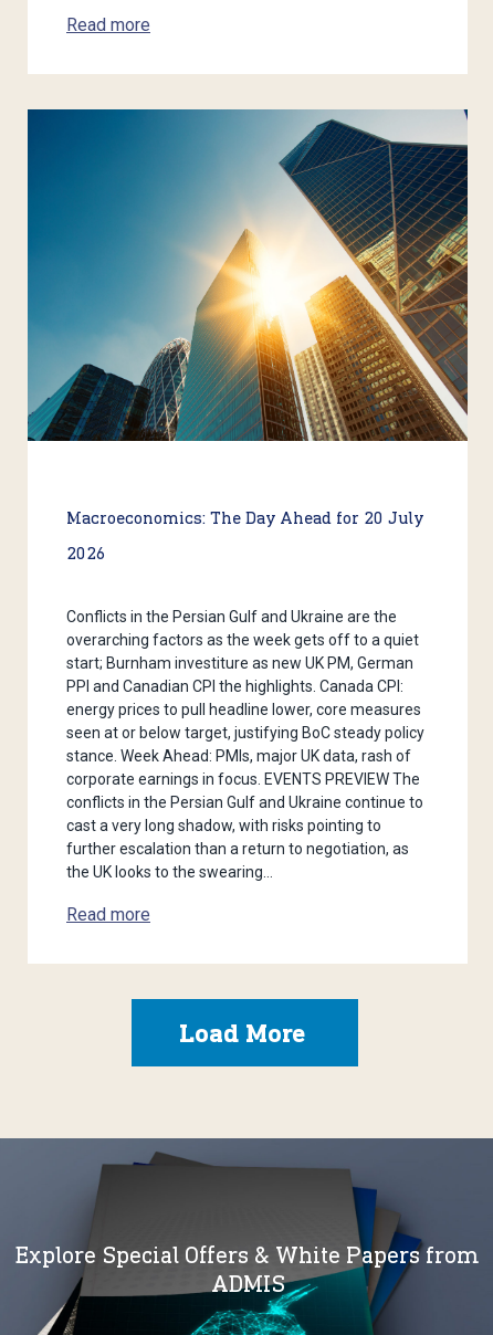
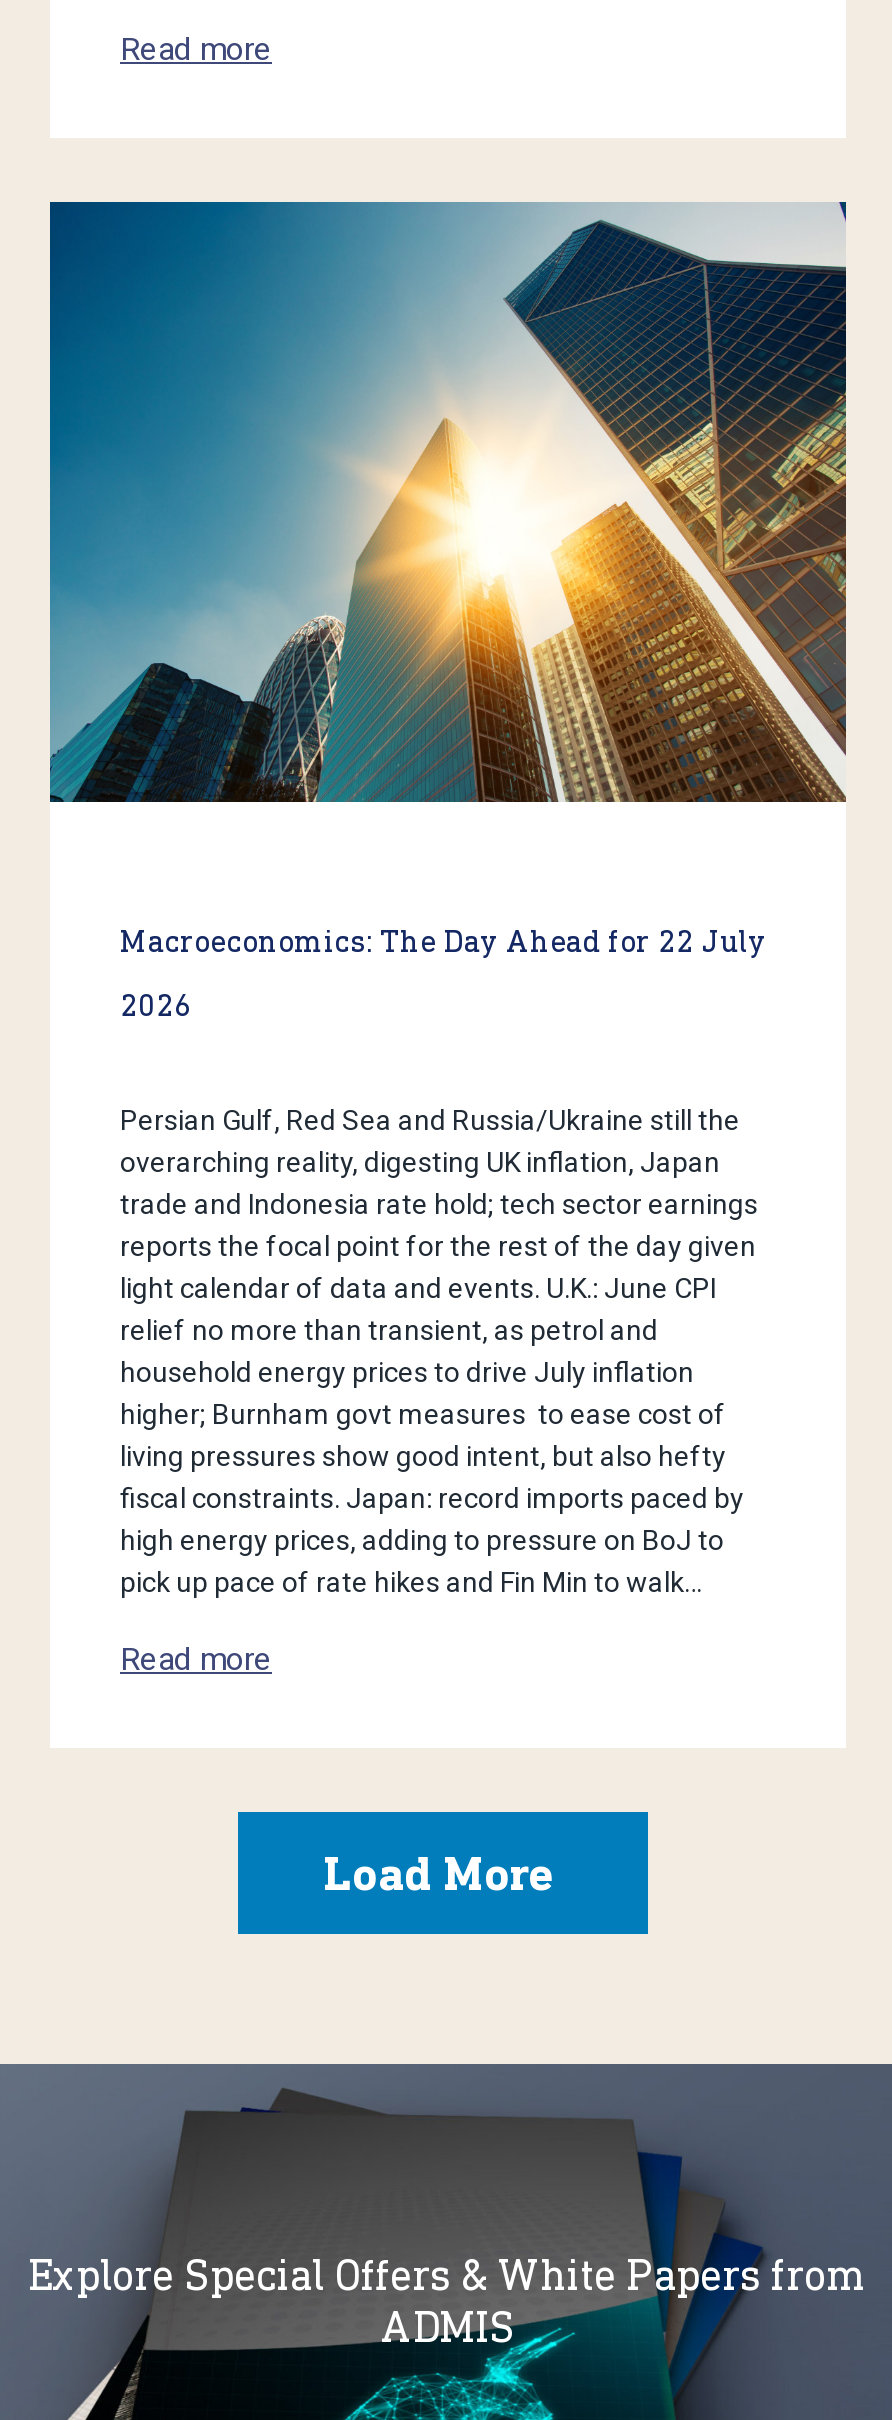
- Macroeconomics: The Day Ahead for 20 July
+ Macroeconomics: The Day Ahead for 22 July

- Conflicts in the Persian Gulf and Ukraine are the
- overarching factors as the week gets off to a quiet
- start; Burnham investiture as new UK PM, German
- PPI and Canadian CPI the highlights. Canada CPI:
- energy prices to pull headline lower, core measures
- seen at or below target, justifying BoC steady policy
- stance. Week Ahead: PMIs, major UK data, rash of
- corporate earnings in focus. EVENTS PREVIEW The
- conflicts in the Persian Gulf and Ukraine continue to
- cast a very long shadow, with risks pointing to
- further escalation than a return to negotiation, as
- the UK looks to the swearing…
+ Persian Gulf, Red Sea and Russia/Ukraine still the
+ overarching reality, digesting UK inflation, Japan
+ trade and Indonesia rate hold; tech sector earnings
+ reports the focal point for the rest of the day given
+ light calendar of data and events. U.K.: June CPI
+ relief no more than transient, as petrol and
+ household energy prices to drive July inflation
+ higher; Burnham govt measures to ease cost of
+ living pressures show good intent, but also hefty
+ fiscal constraints. Japan: record imports paced by
+ high energy prices, adding to pressure on BoJ to
+ pick up pace of rate hikes and Fin Min to walk…
